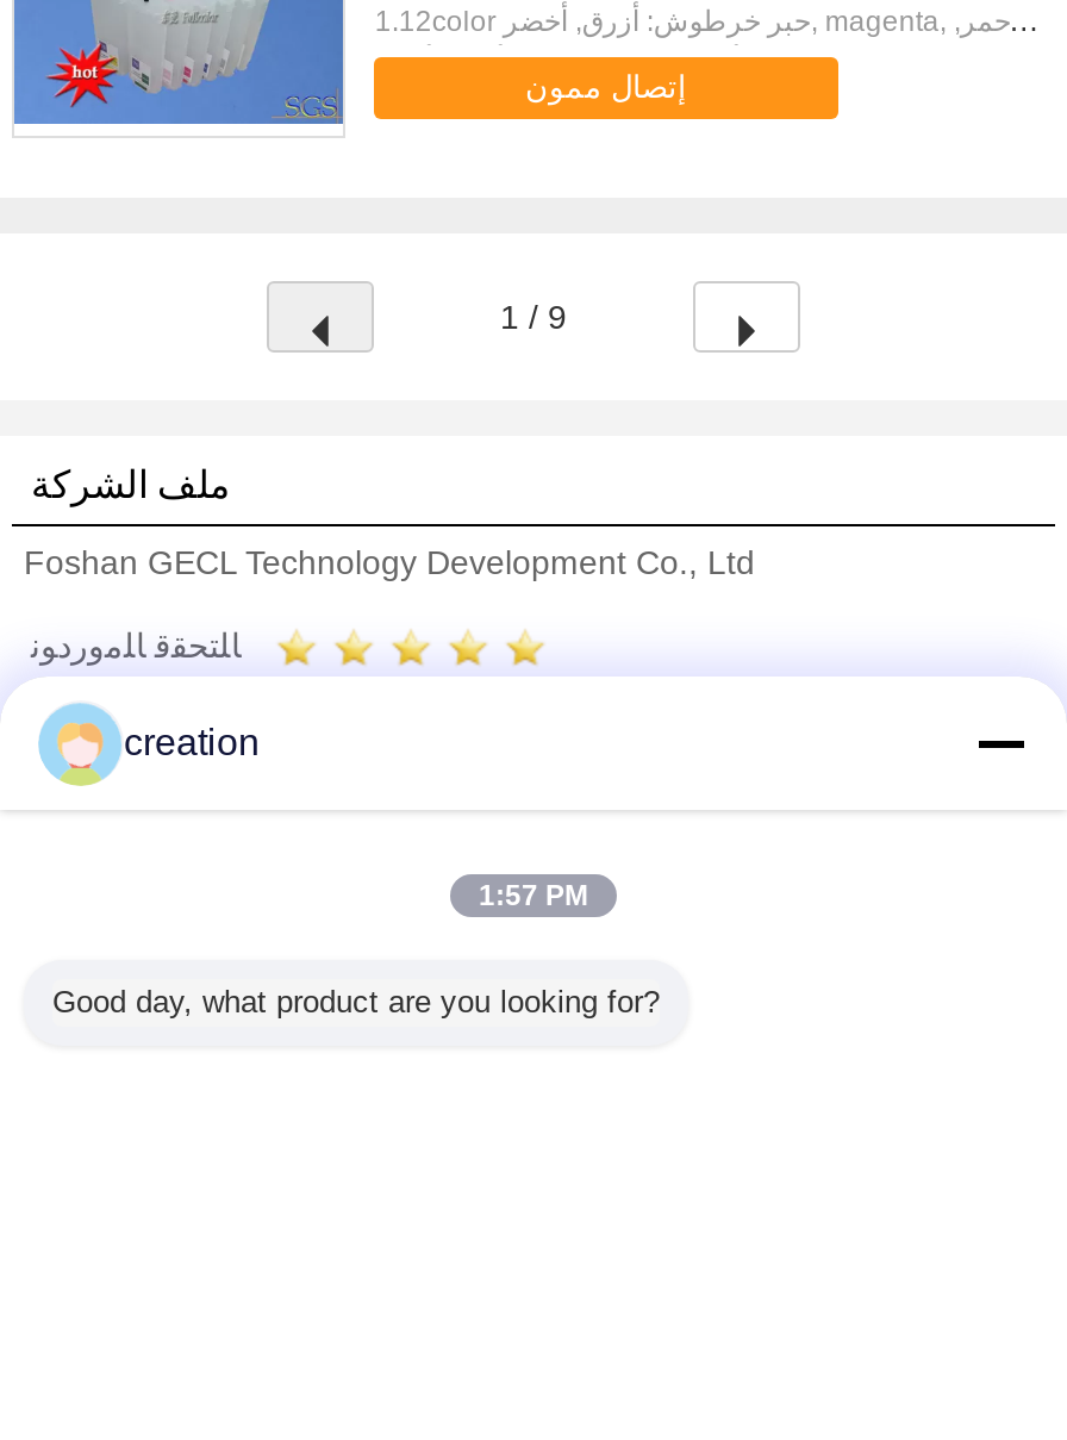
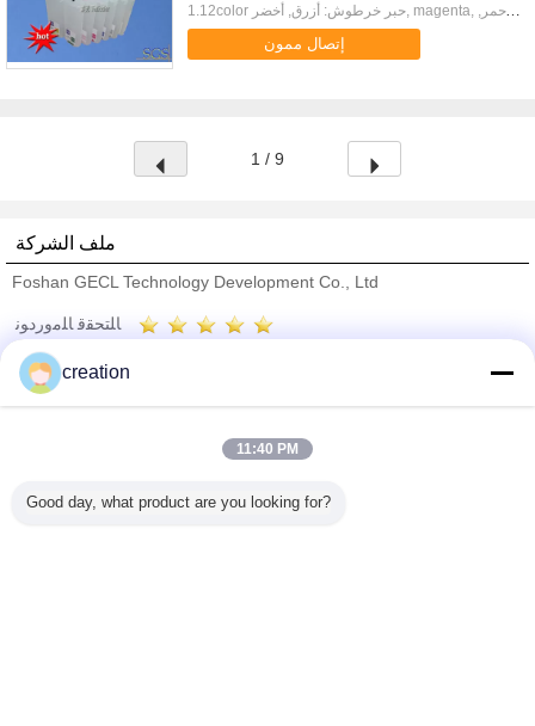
- 1:57 PM
+ 11:40 PM
